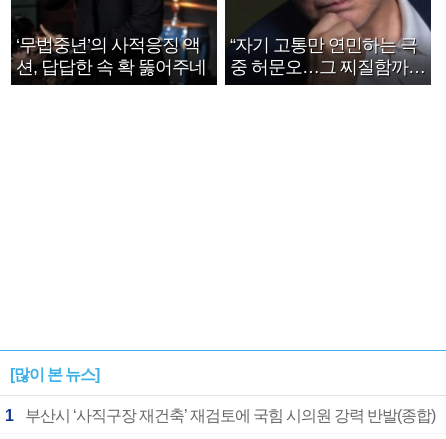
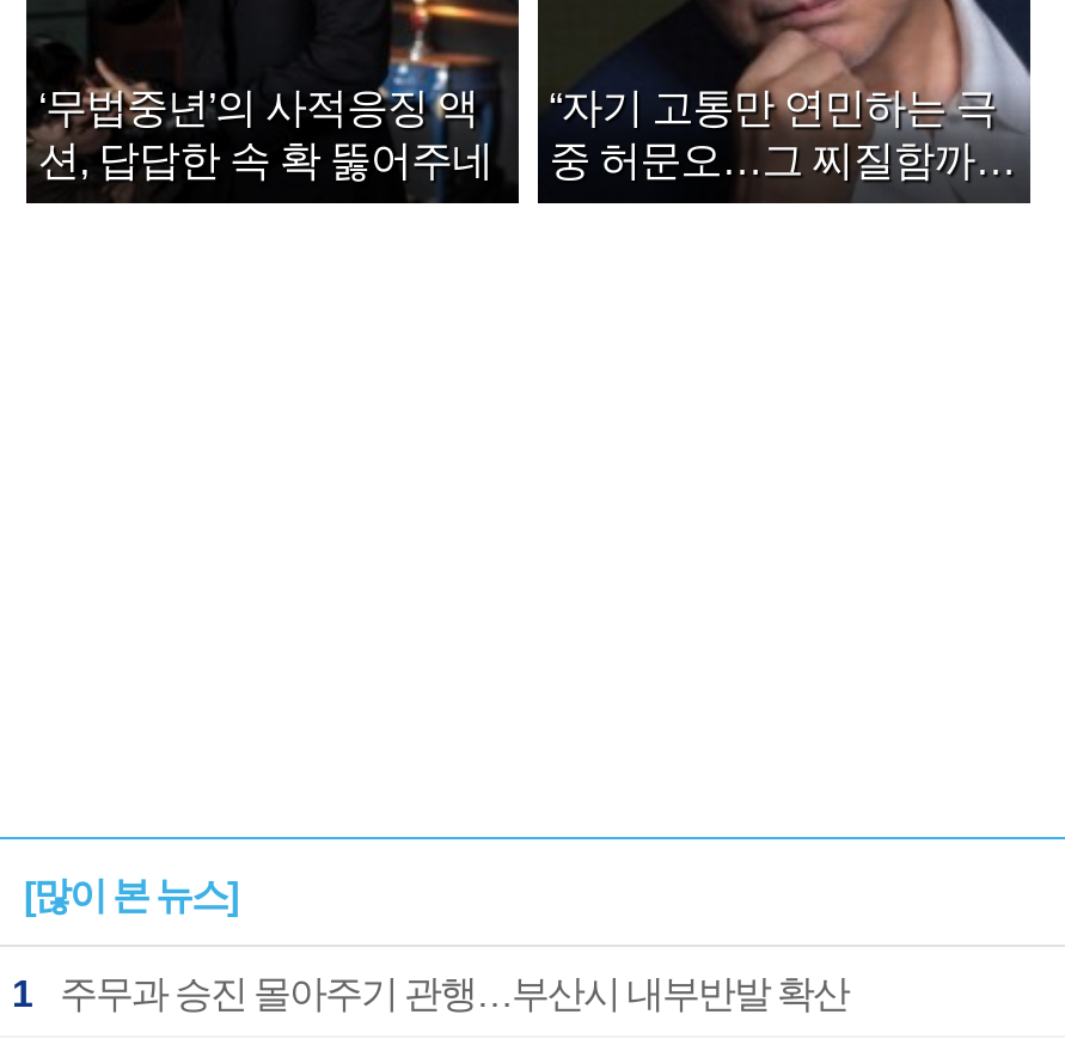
- 부산시 ‘사직구장 재건축’ 재검토에 국힘 시의원 강력 반발(종합)
+ 주무과 승진 몰아주기 관행…부산시 내부반발 확산
